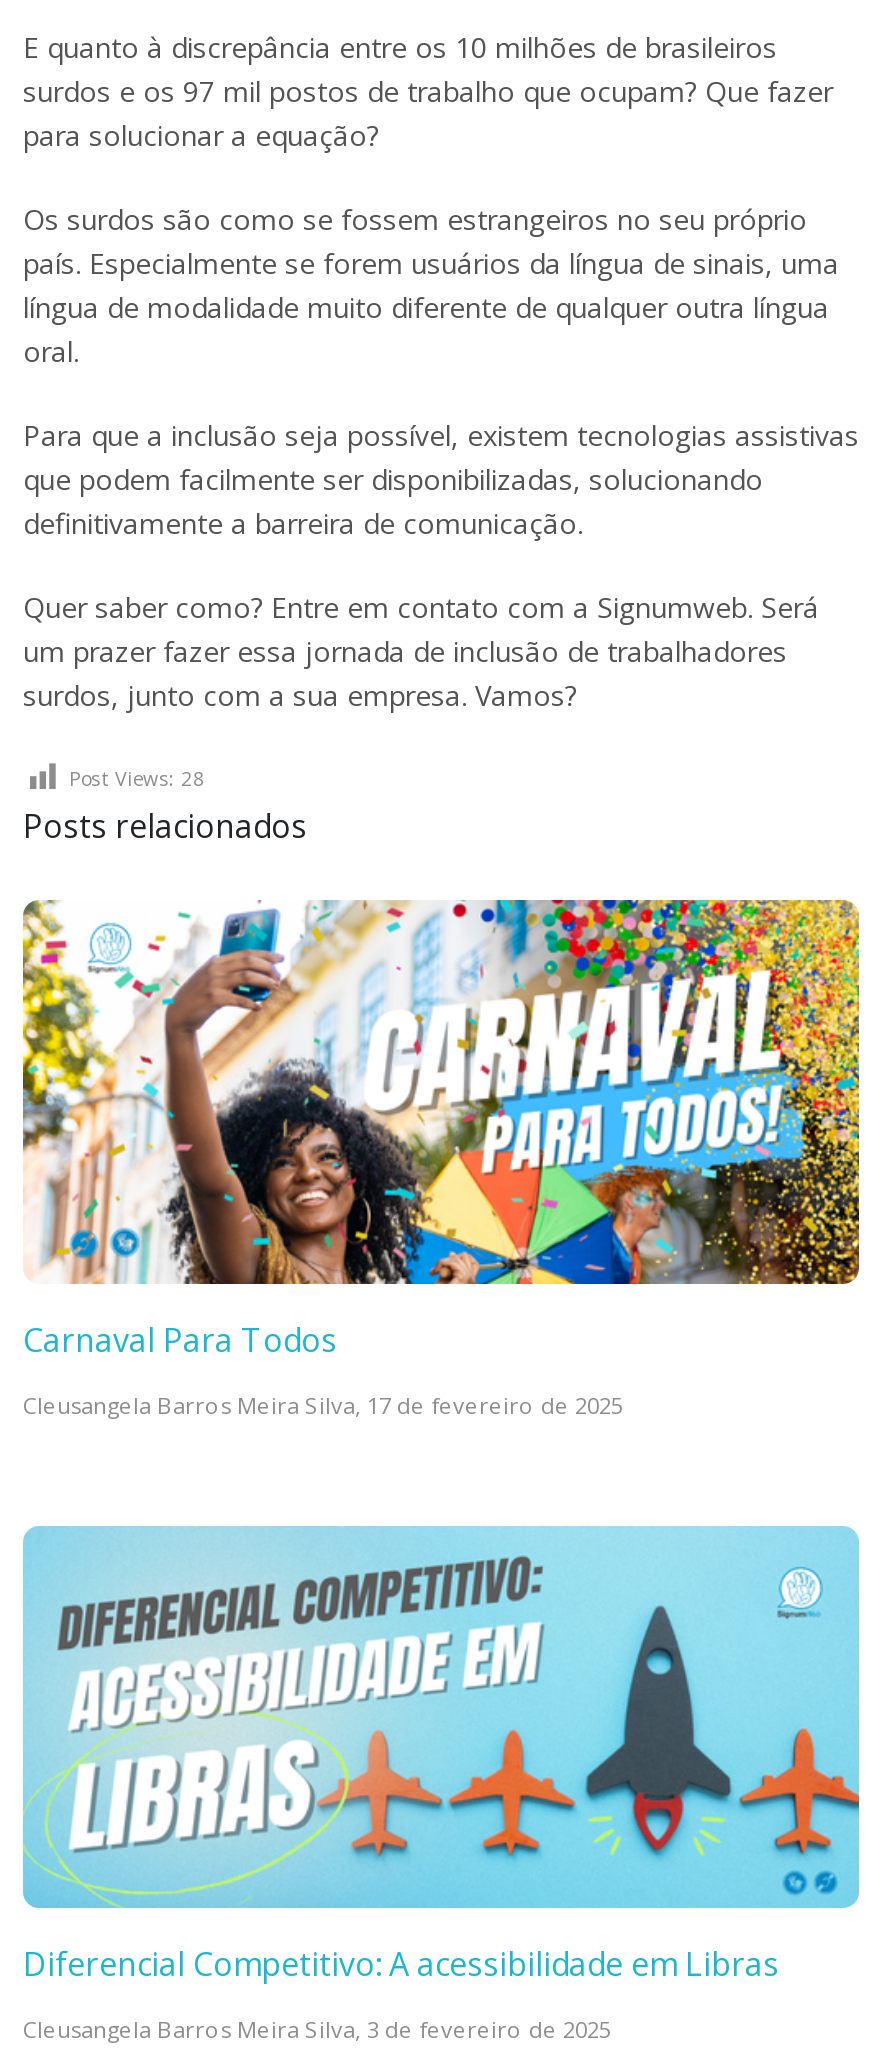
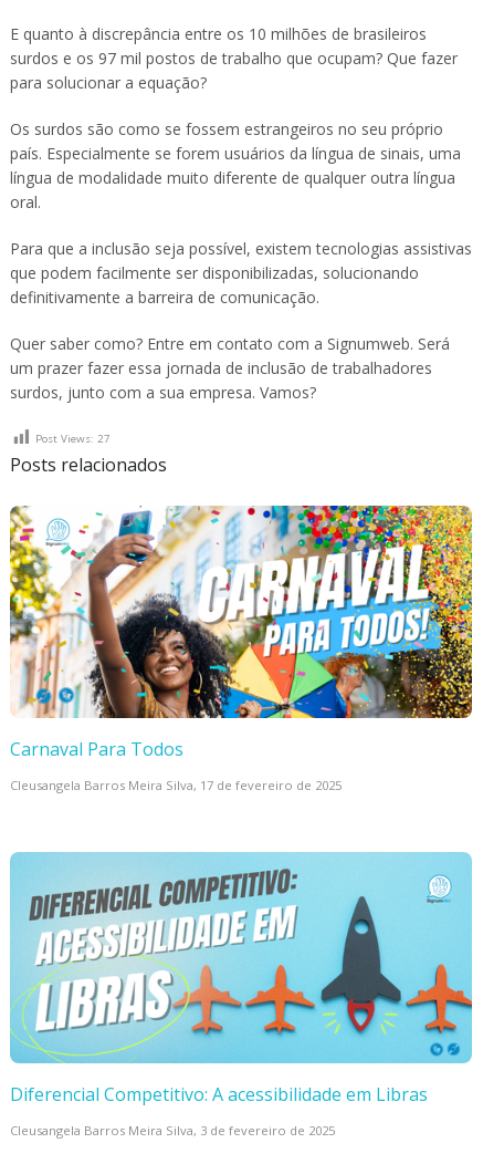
- Post Views: 28
+ Post Views: 27
